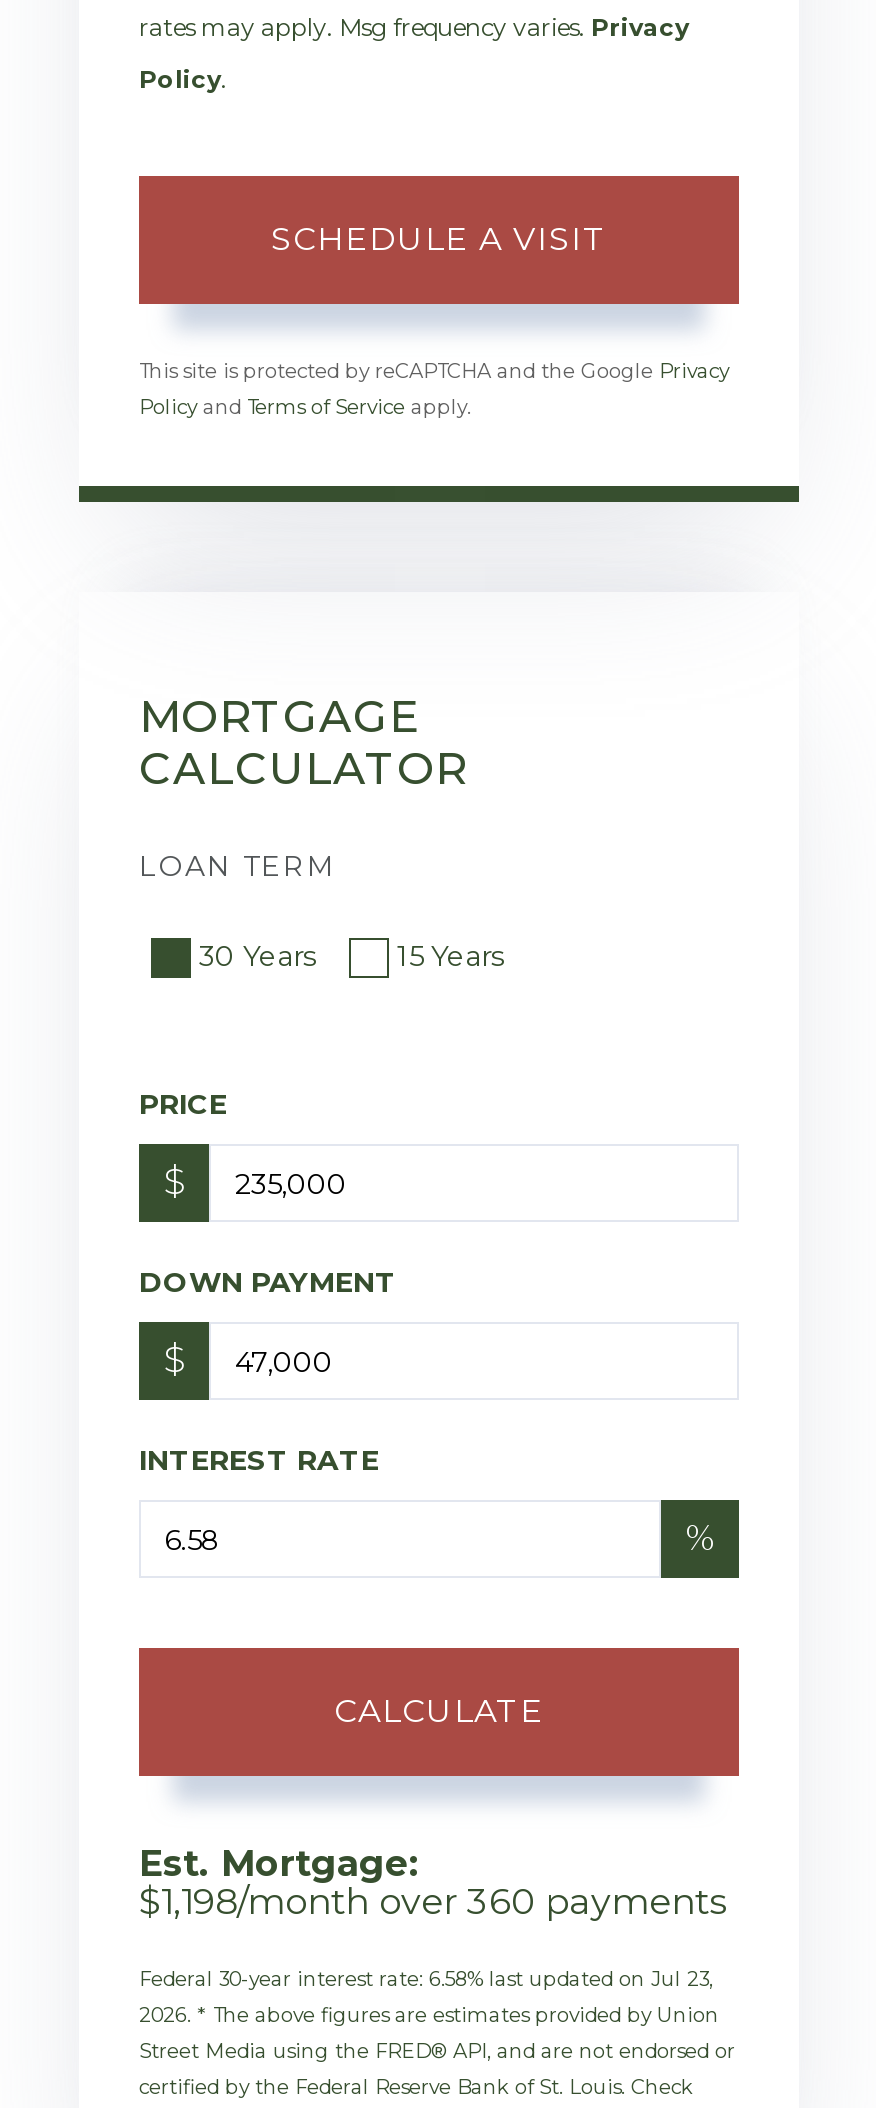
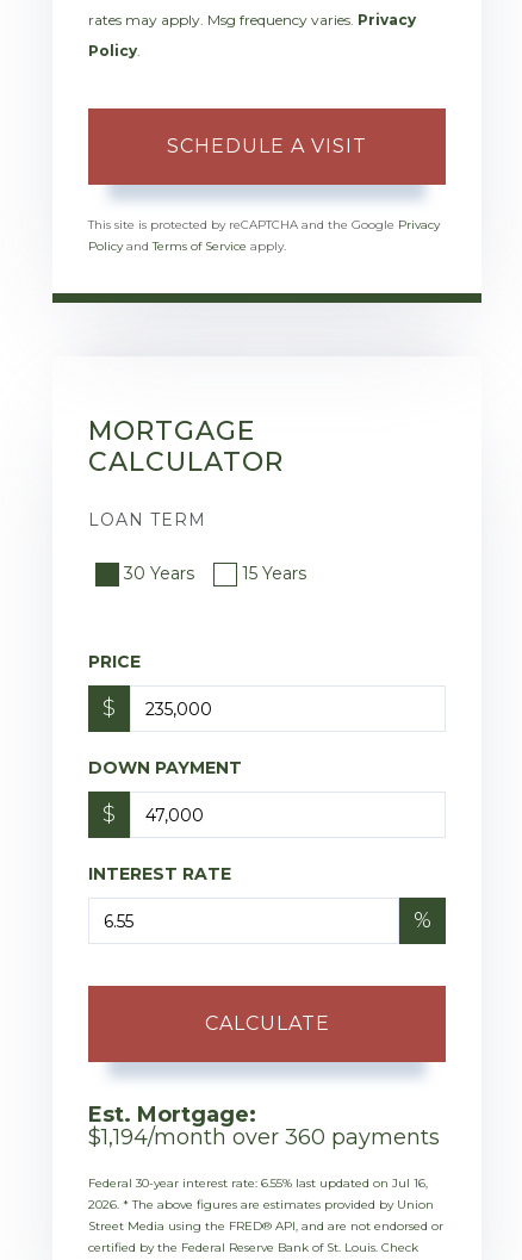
- $1,198/month over 360 payments
+ $1,194/month over 360 payments

- Federal 30-year interest rate: 6.58% last updated on Jul 23,
+ Federal 30-year interest rate: 6.55% last updated on Jul 16,
